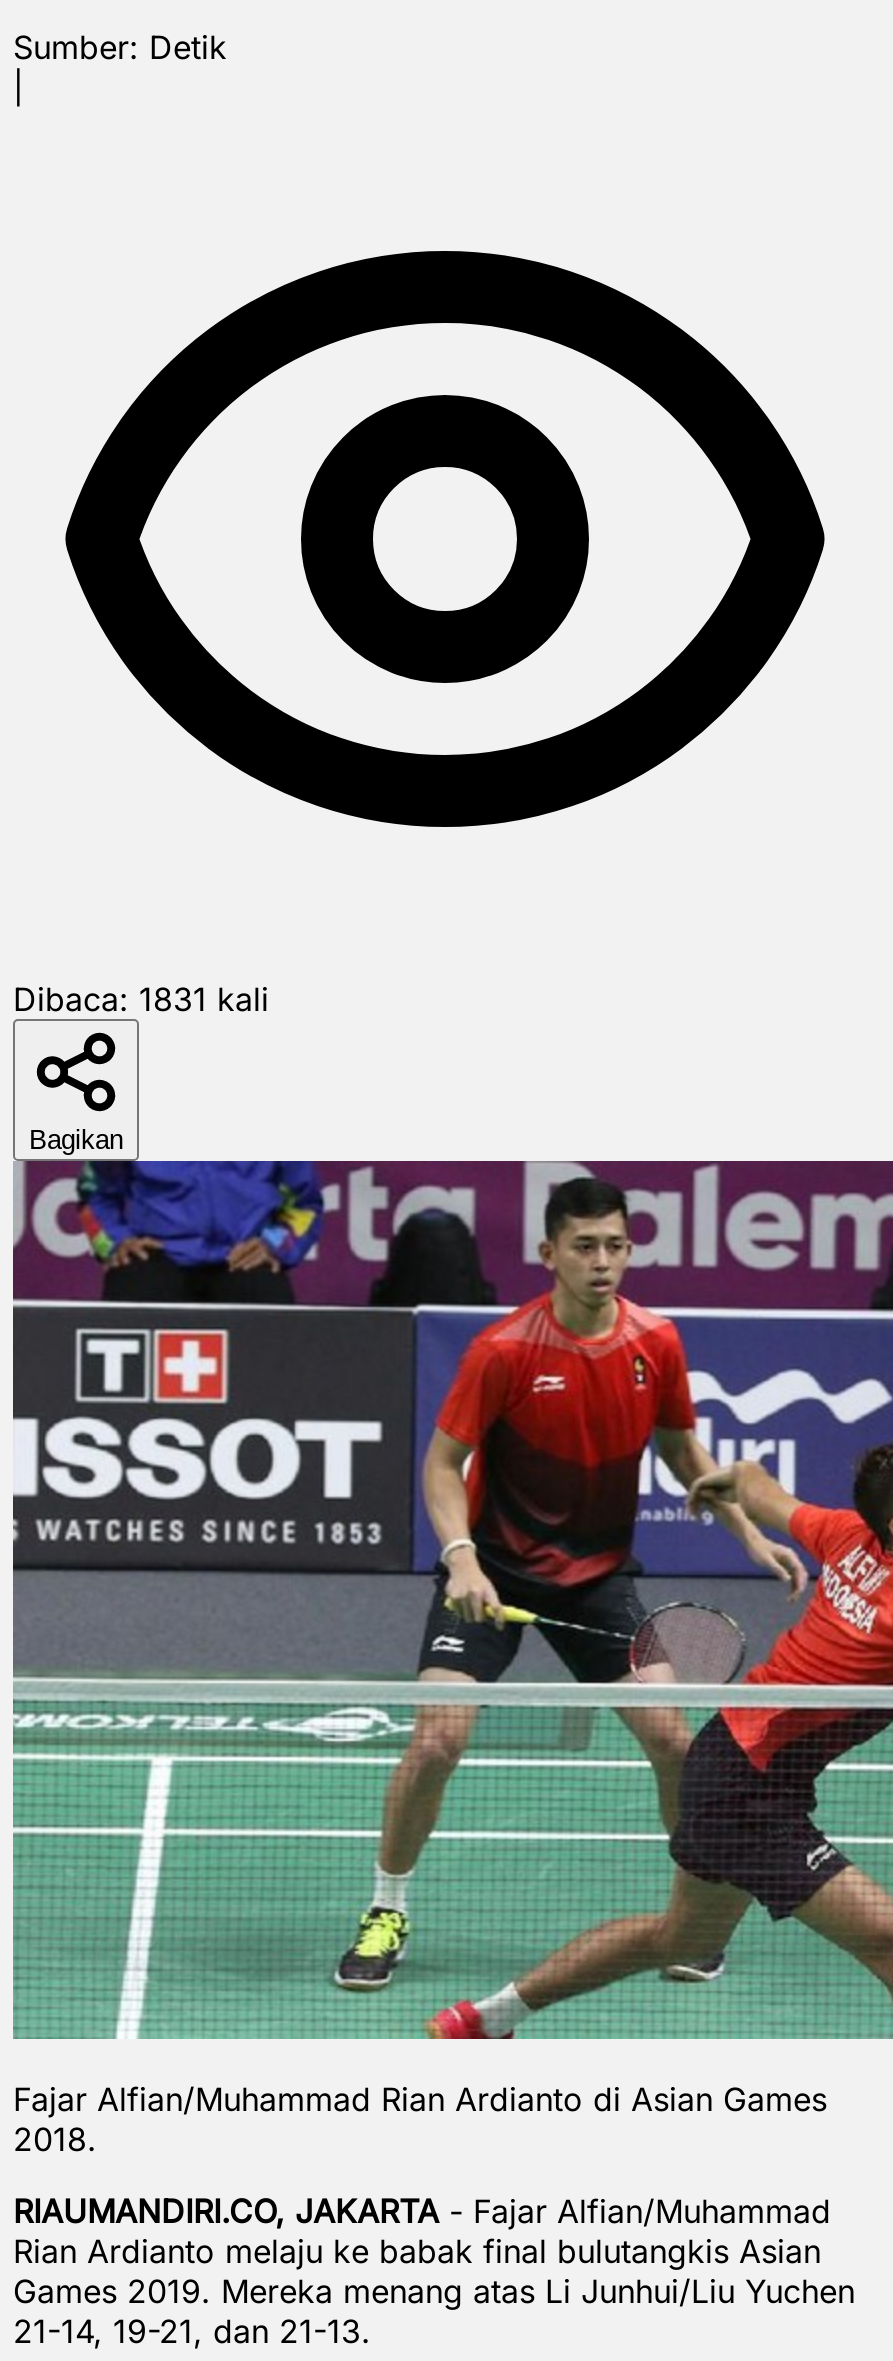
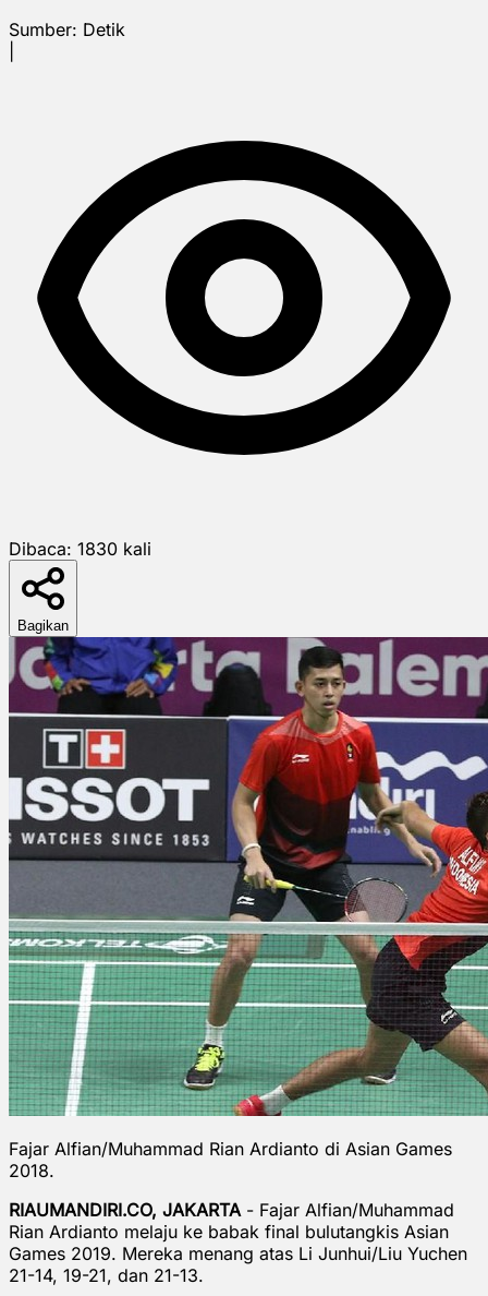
- Dibaca: 1831 kali
+ Dibaca: 1830 kali
